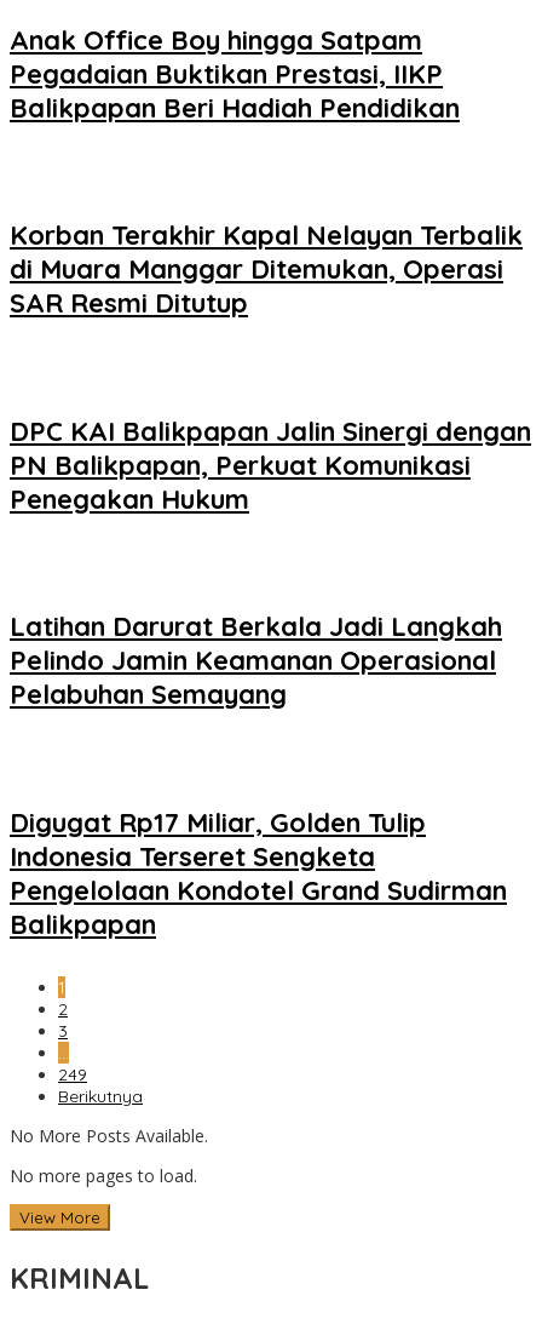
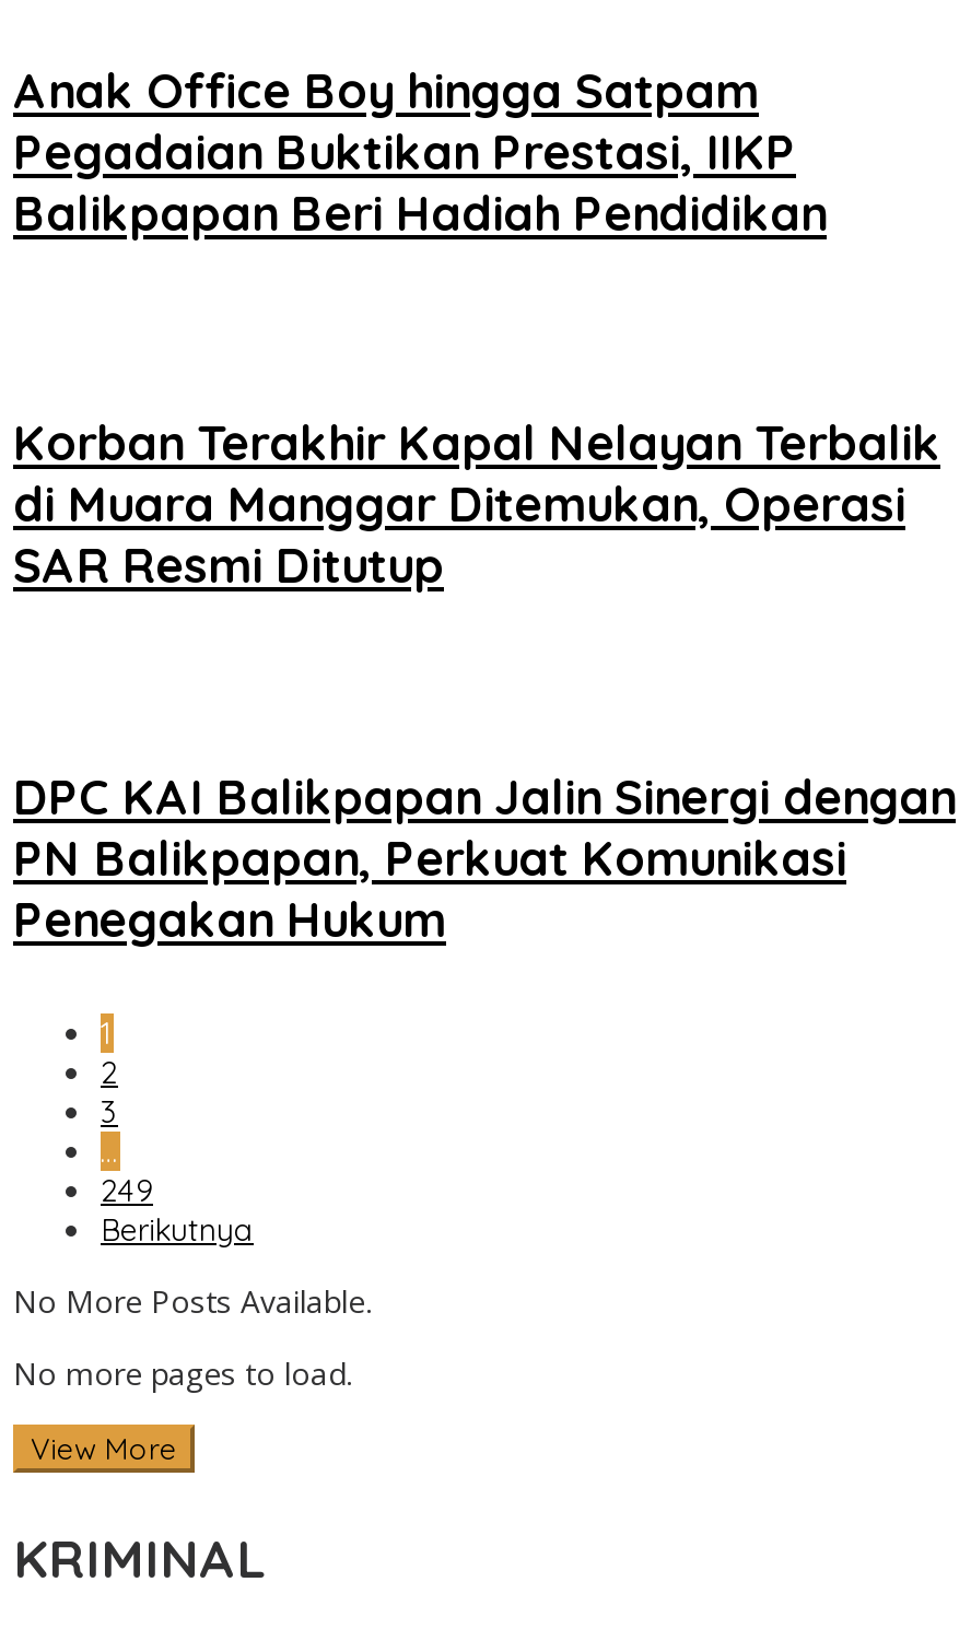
- Latihan Darurat Berkala Jadi Langkah
- Pelindo Jamin Keamanan Operasional
- Pelabuhan Semayang

- Digugat Rp17 Miliar, Golden Tulip
- Indonesia Terseret Sengketa
- Pengelolaan Kondotel Grand Sudirman
- Balikpapan
